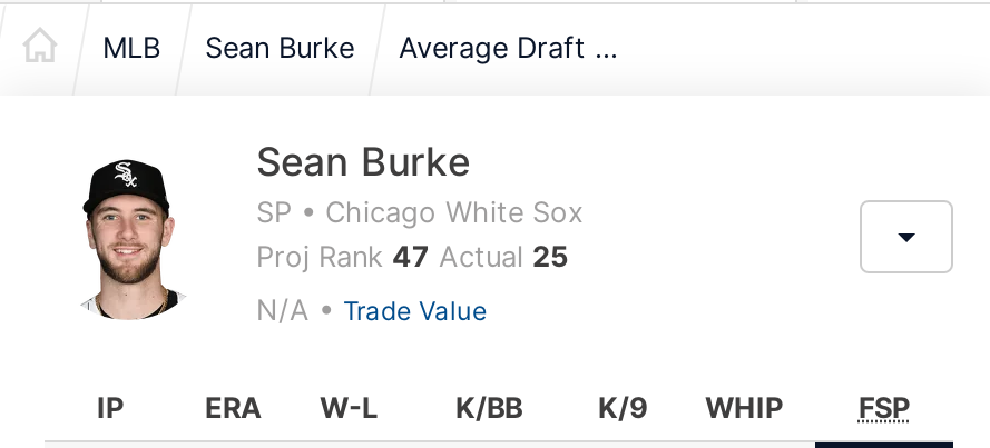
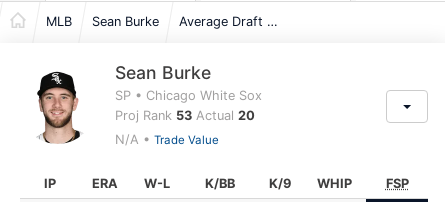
- Proj Rank 47 Actual 25
+ Proj Rank 53 Actual 20
